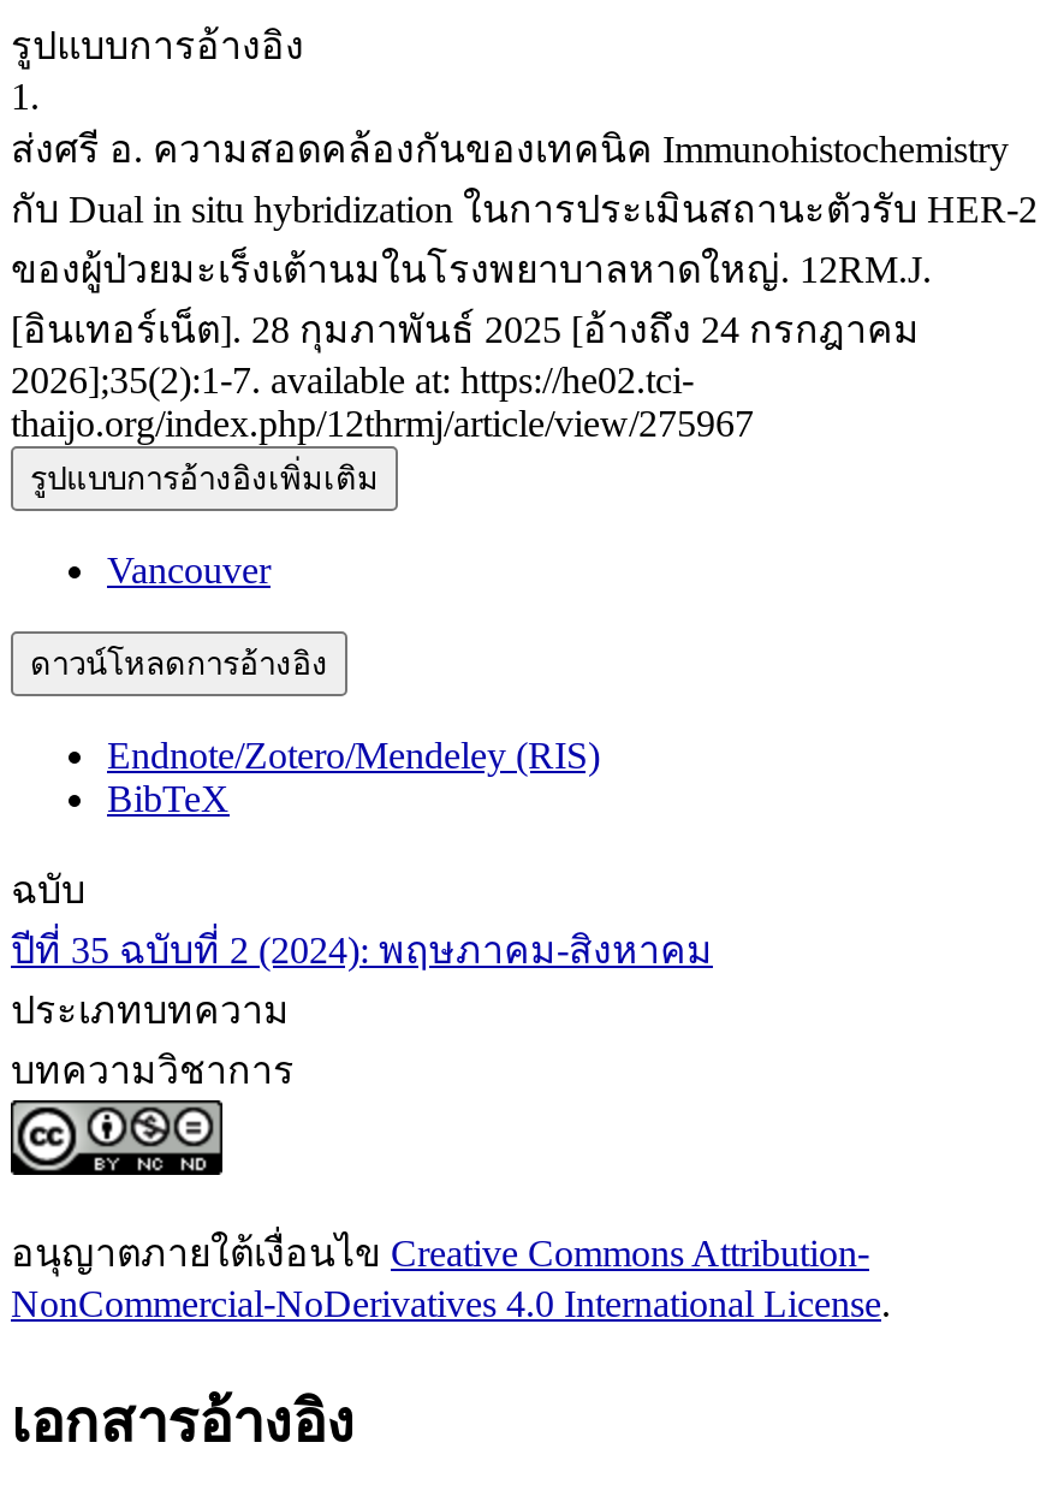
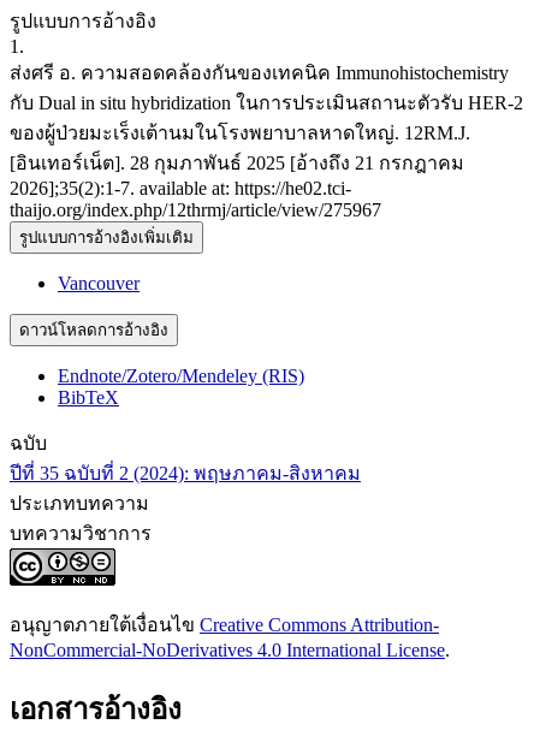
- [อินเทอร์เน็ต]. 28 กุมภาพันธ์ 2025 [อ้างถึง 24 กรกฎาคม
+ [อินเทอร์เน็ต]. 28 กุมภาพันธ์ 2025 [อ้างถึง 21 กรกฎาคม
